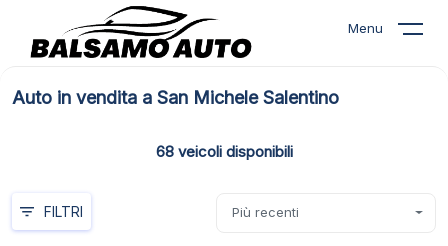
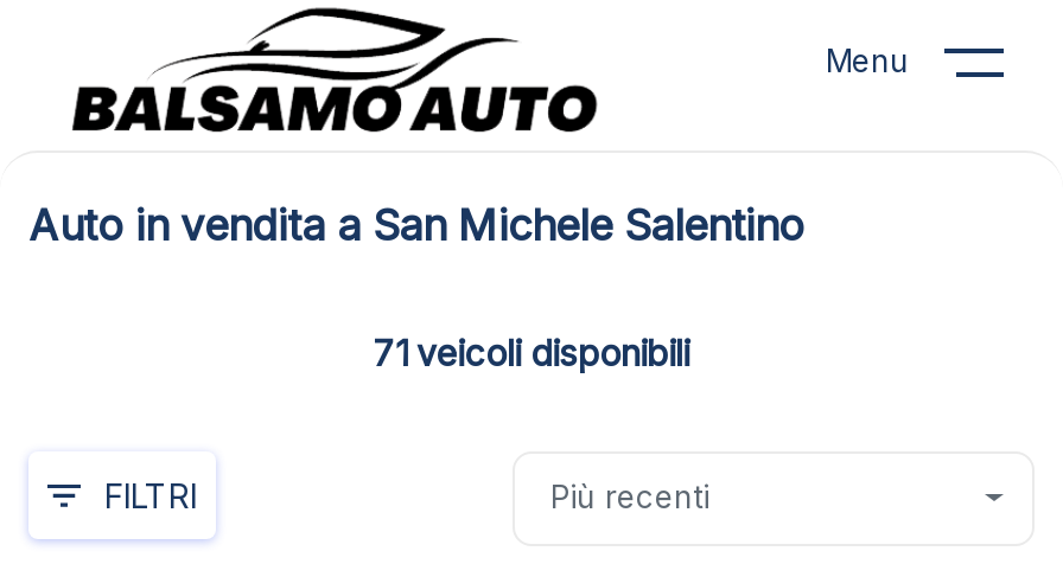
- 68 veicoli disponibili
+ 71 veicoli disponibili
